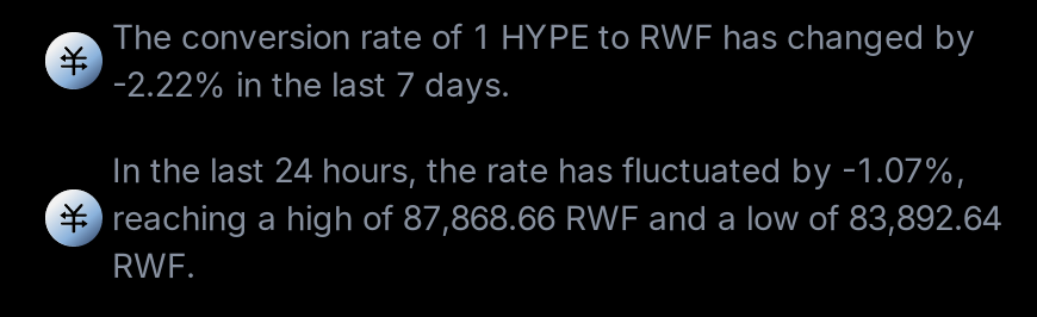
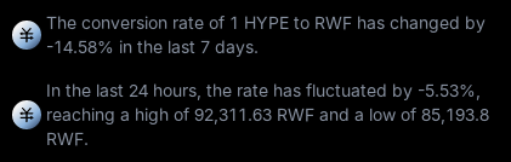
- -2.22% in the last 7 days.
+ -14.58% in the last 7 days.

- In the last 24 hours, the rate has fluctuated by -1.07%,
+ In the last 24 hours, the rate has fluctuated by -5.53%,

- reaching a high of 87,868.66 RWF and a low of 83,892.64
+ reaching a high of 92,311.63 RWF and a low of 85,193.8
